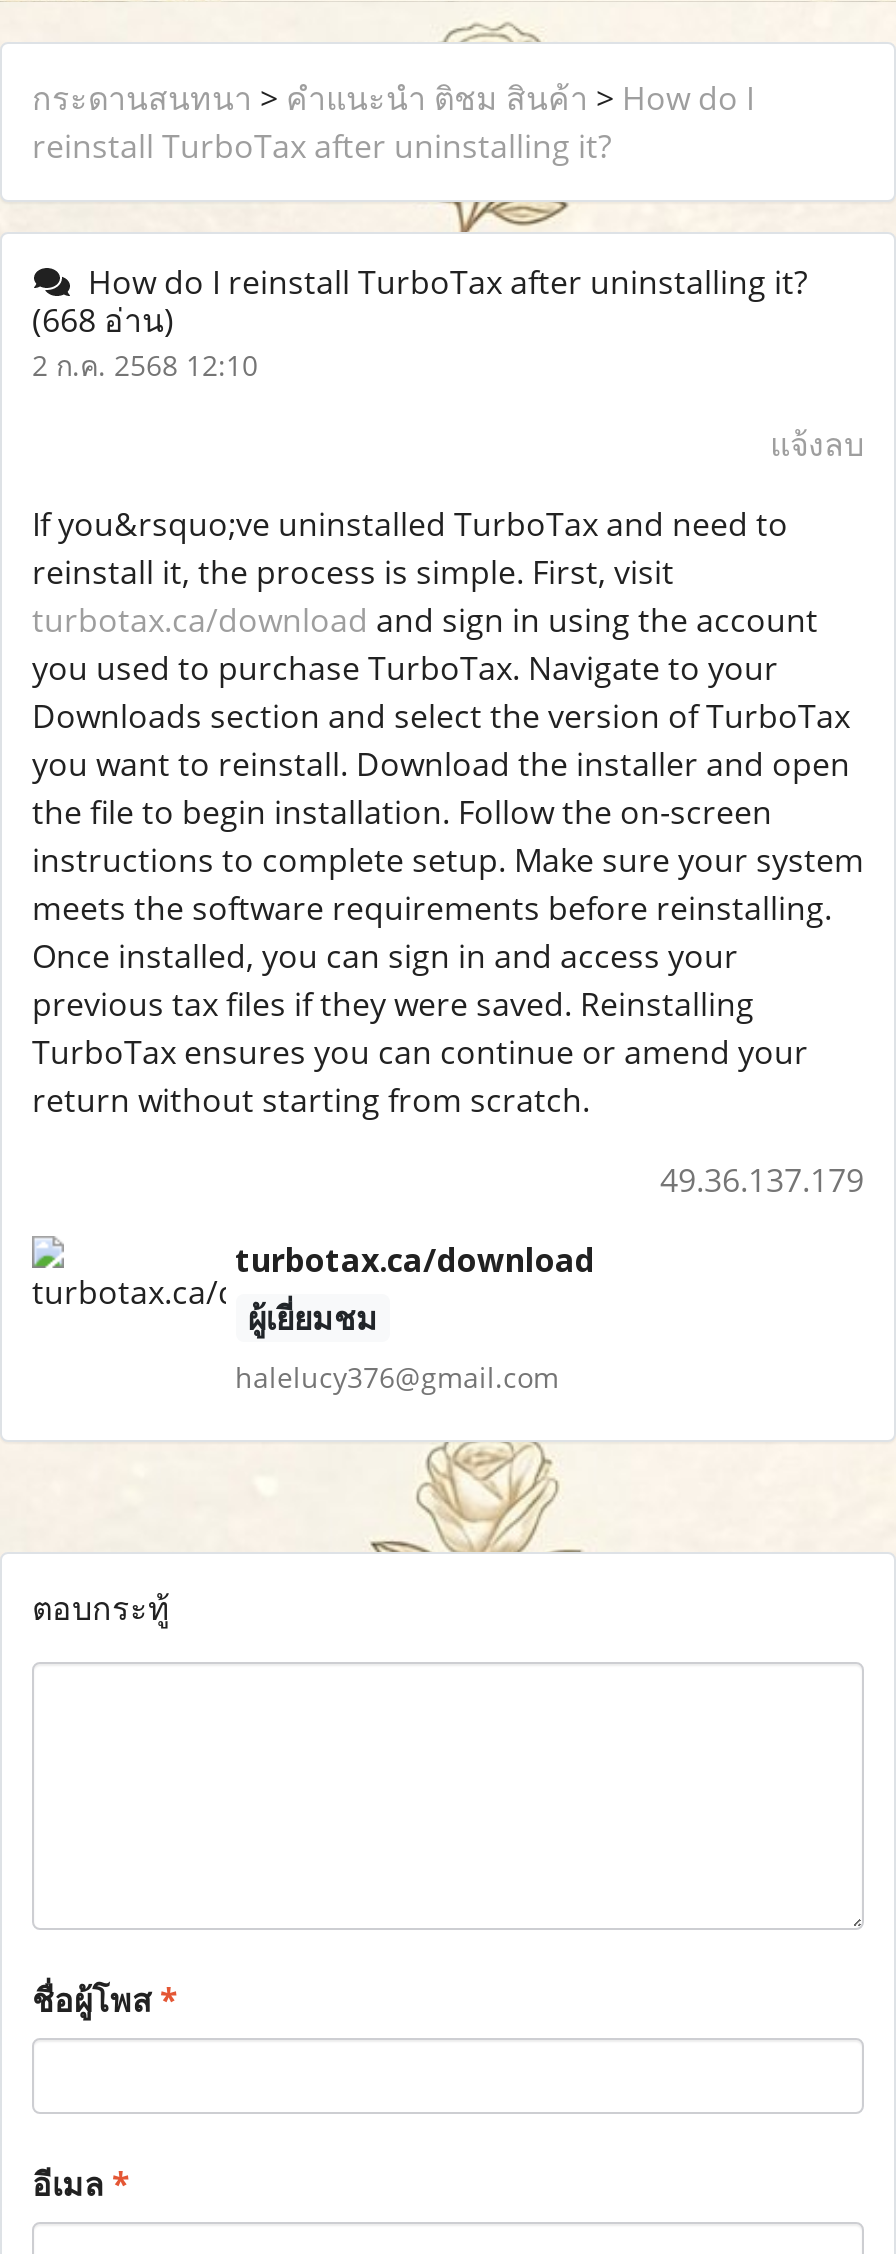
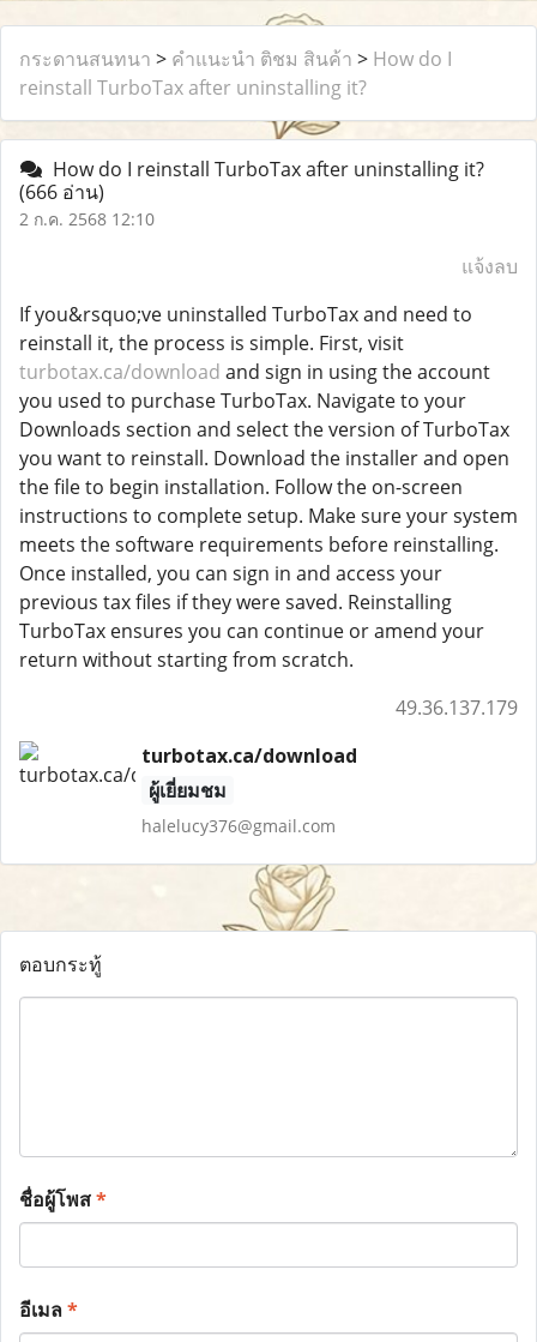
- (668 อ่าน)
+ (666 อ่าน)
